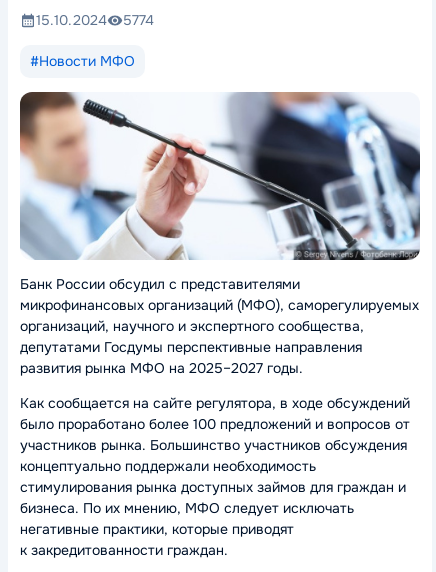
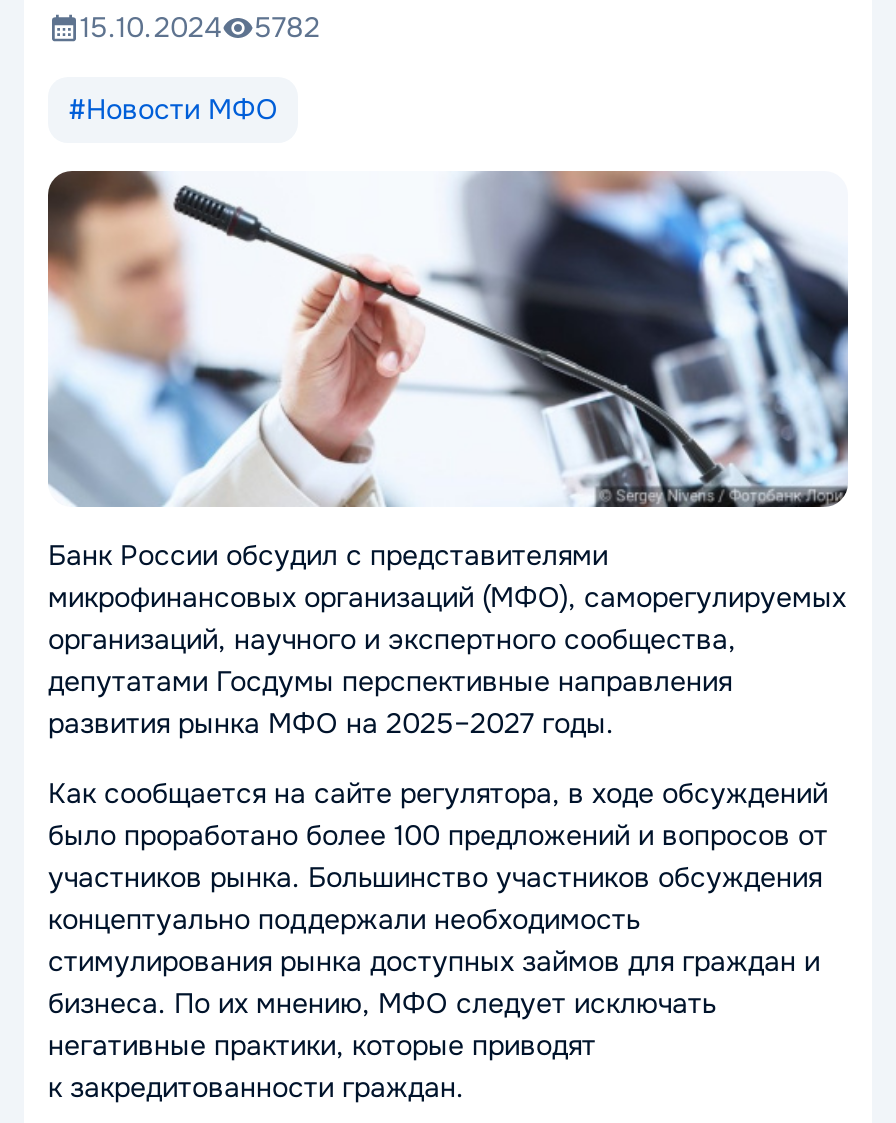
- 15.10.2024 5774
+ 15.10.2024 5782
